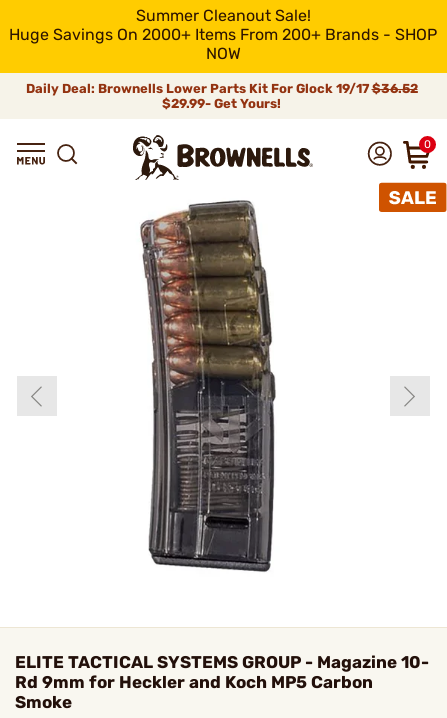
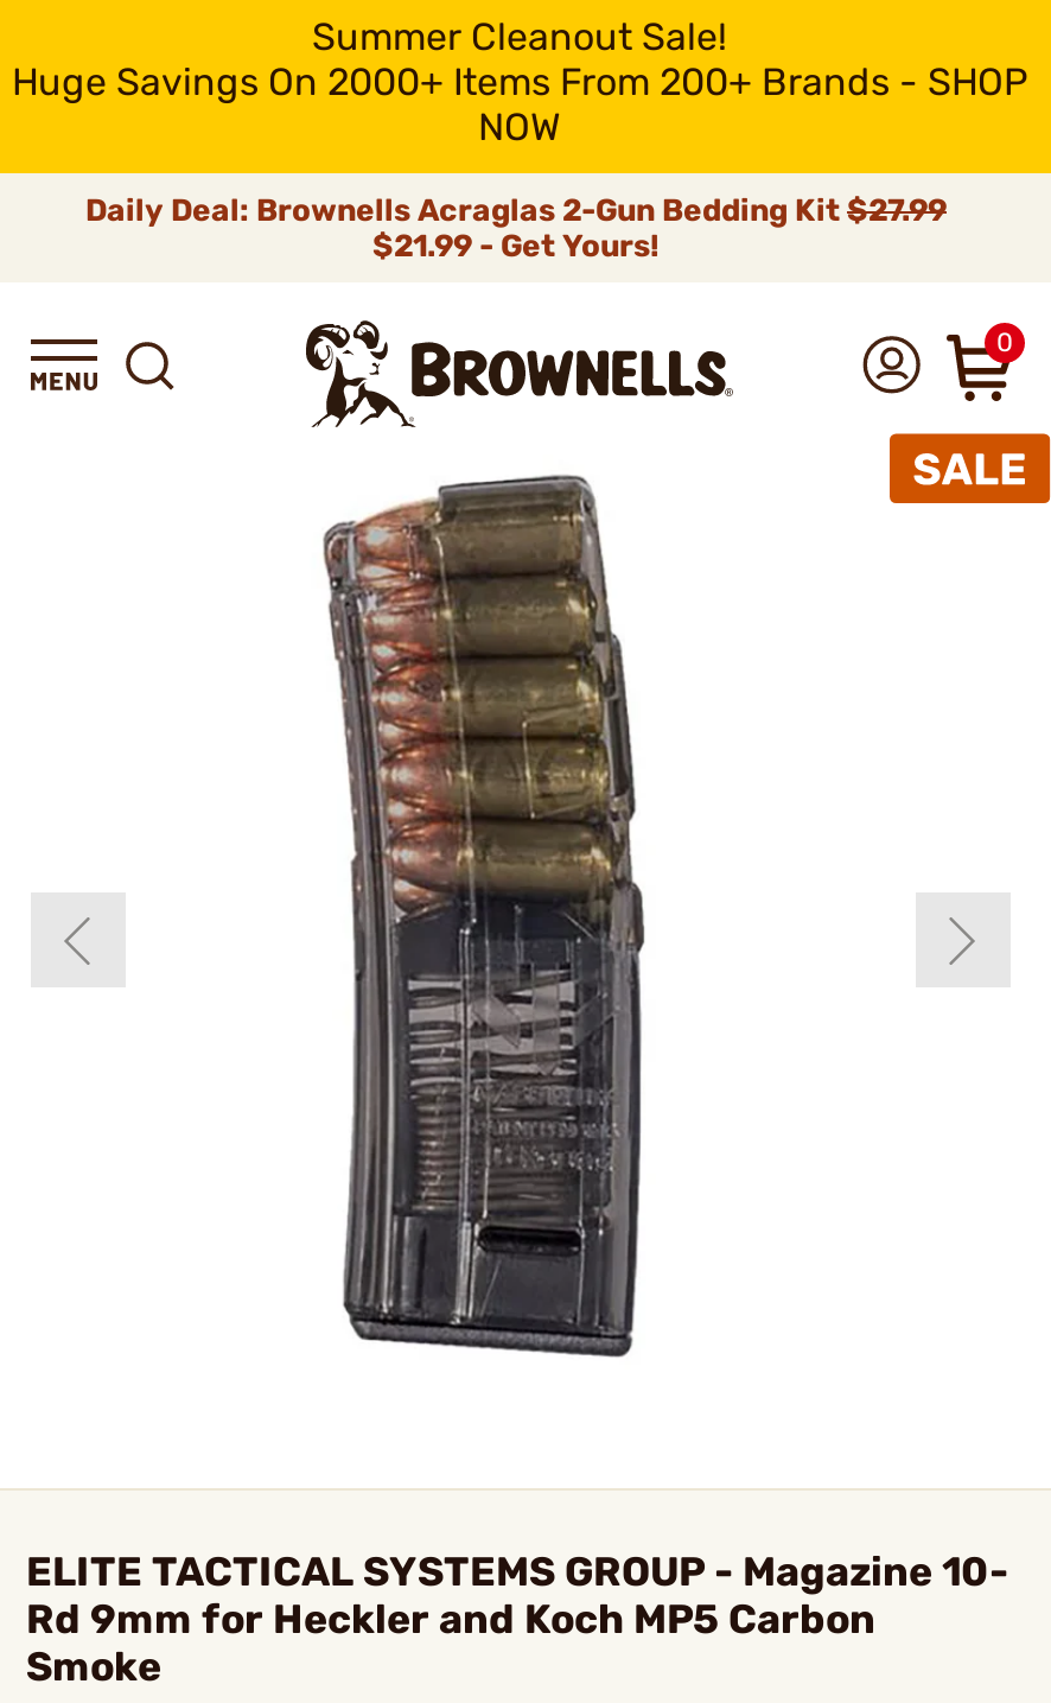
- Daily Deal: Brownells Lower Parts Kit For Glock 19/17 $36.52
- $29.99- Get Yours!
+ Daily Deal: Brownells Acraglas 2-Gun Bedding Kit $27.99
+ $21.99 - Get Yours!
